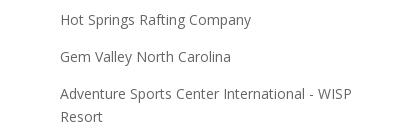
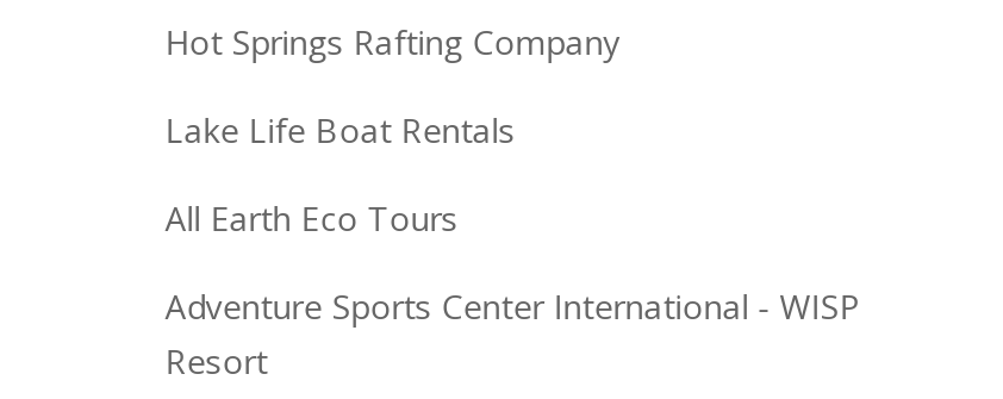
- Gem Valley North Carolina
+ Lake Life Boat Rentals
+ All Earth Eco Tours
